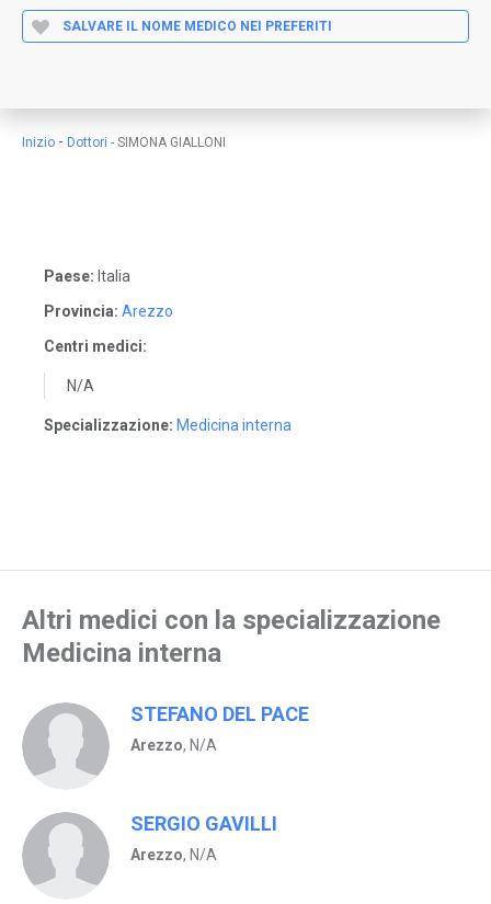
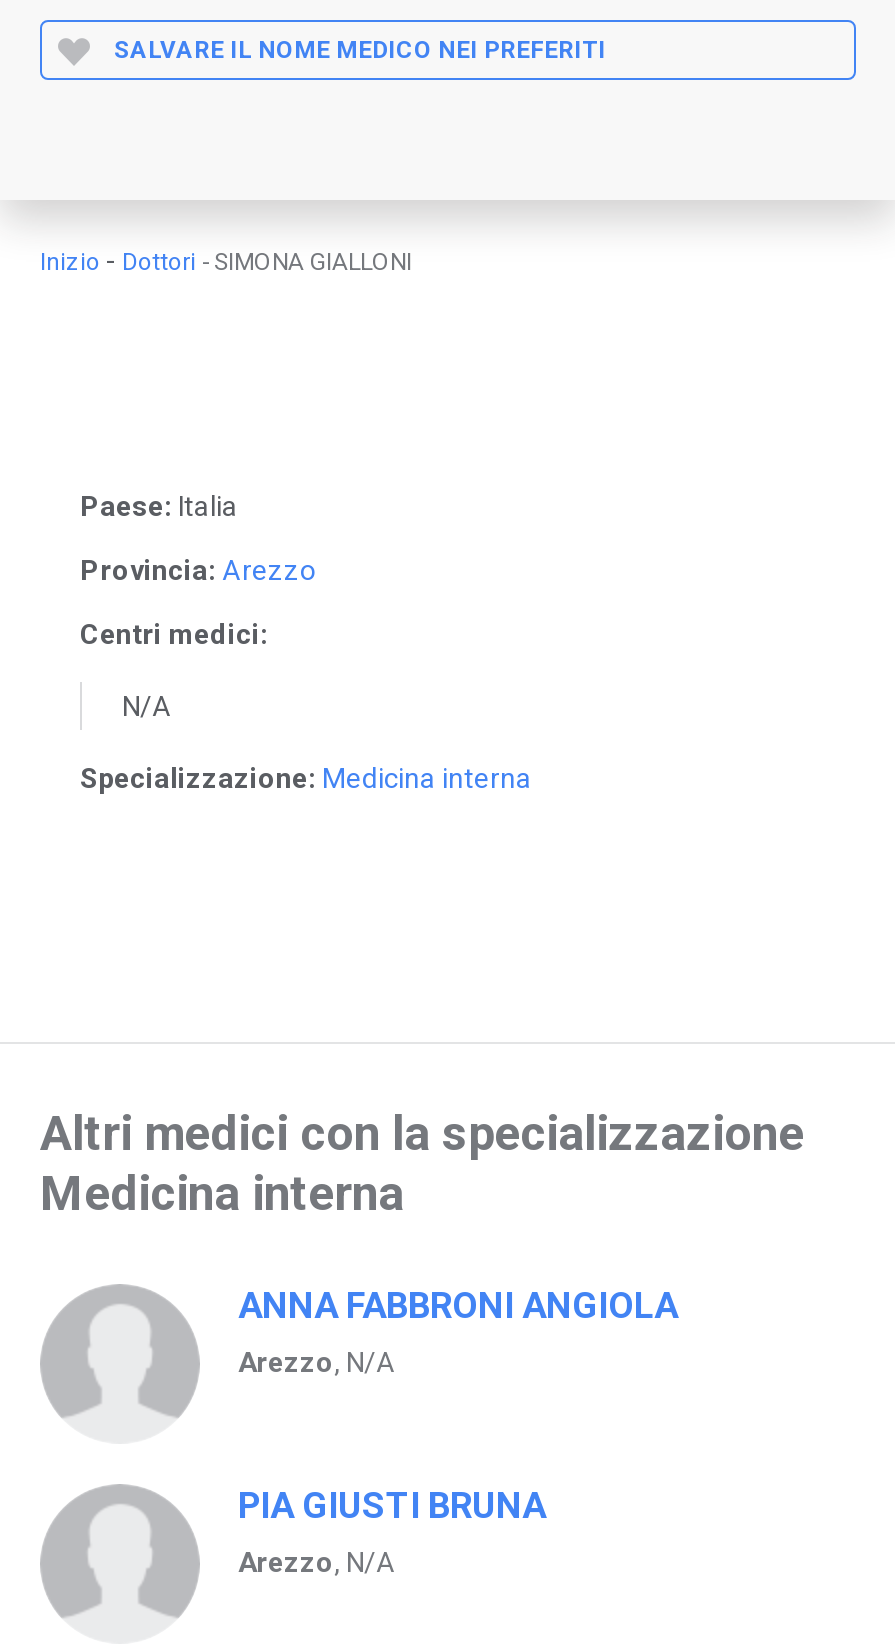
- STEFANO DEL PACE
+ ANNA FABBRONI ANGIOLA

- SERGIO GAVILLI
+ PIA GIUSTI BRUNA
